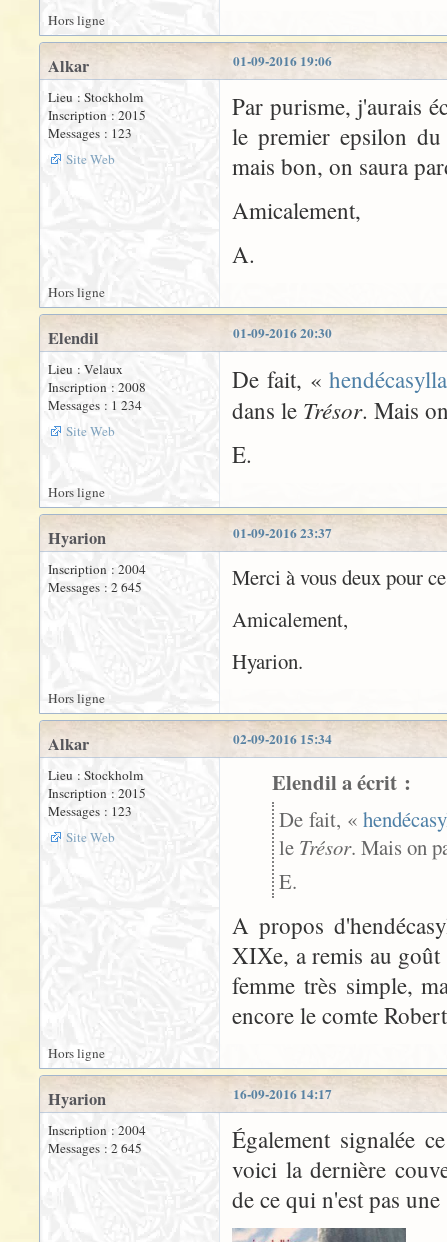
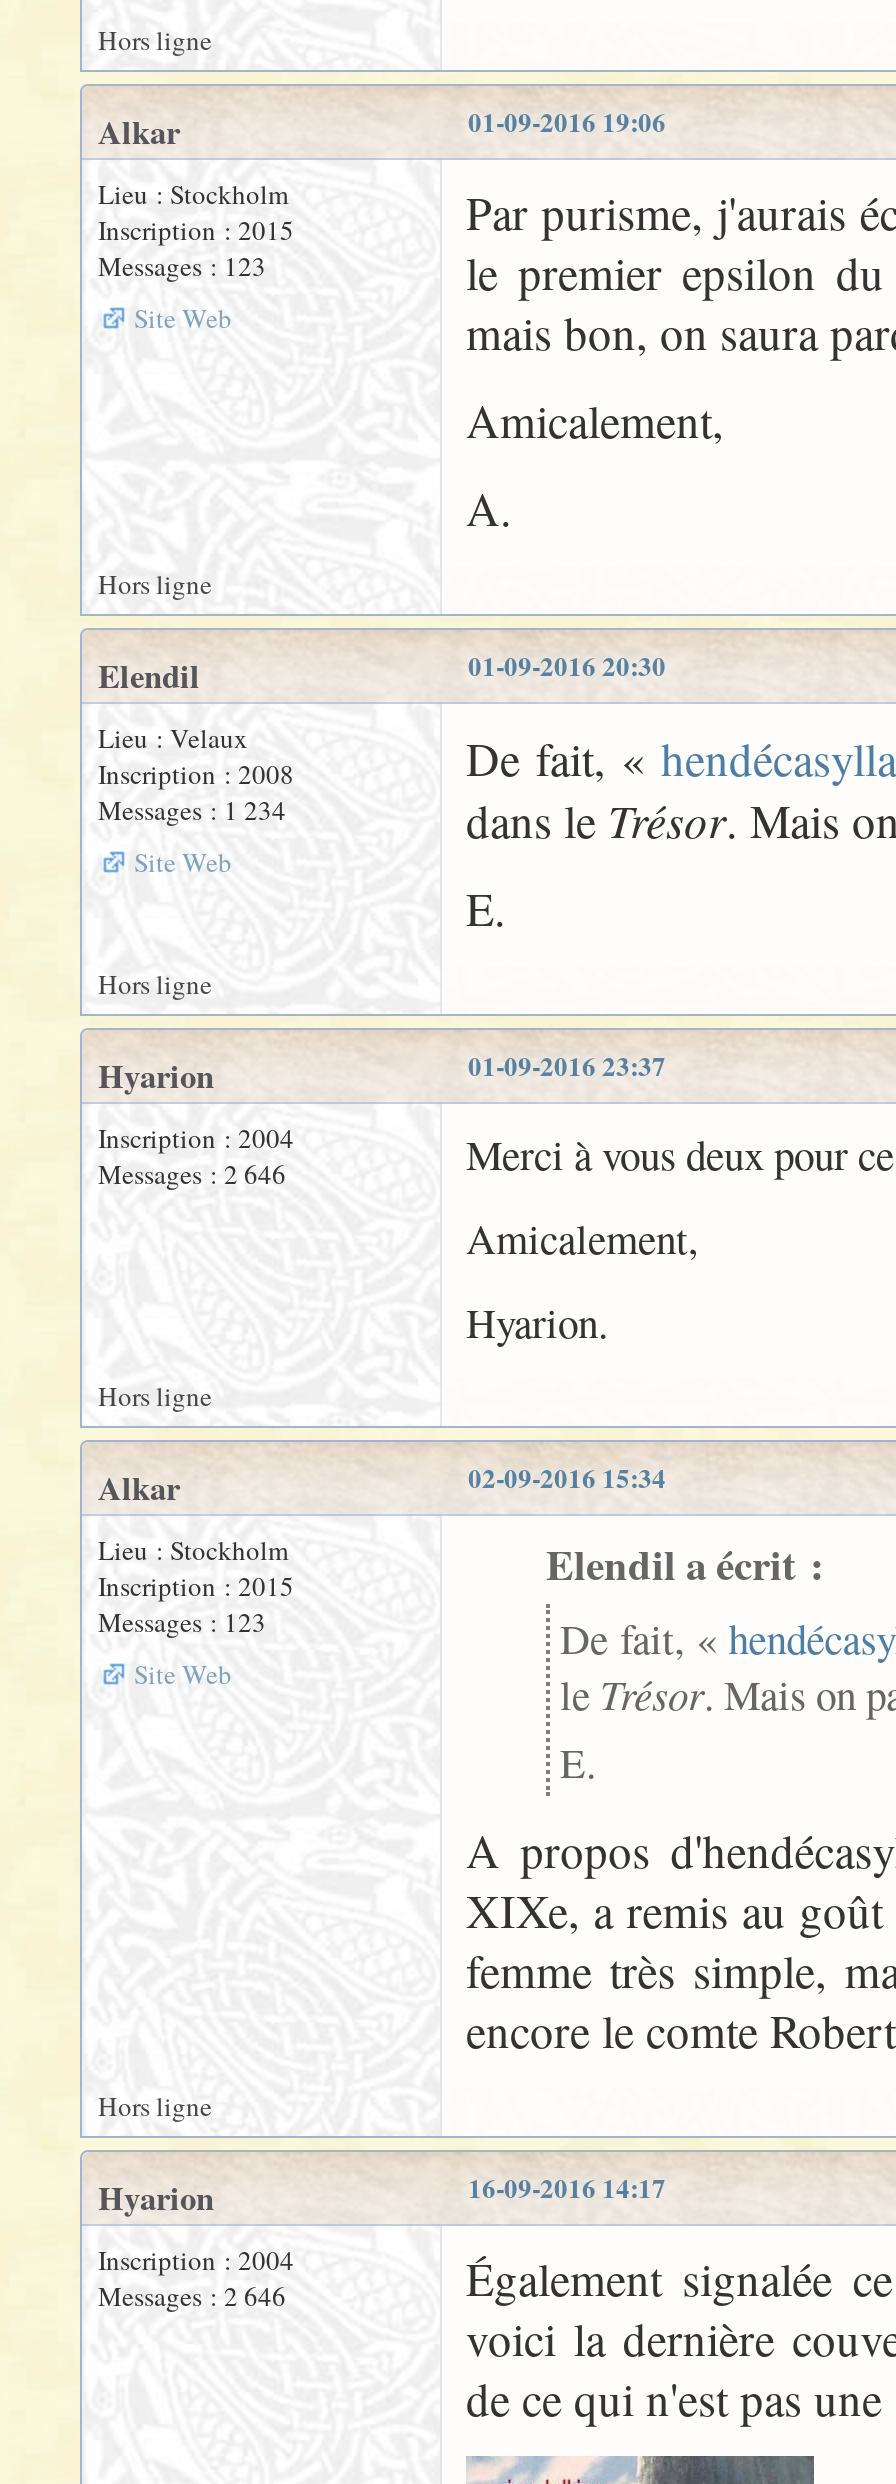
- Messages : 2 645
+ Messages : 2 646

- Messages : 2 645
+ Messages : 2 646
